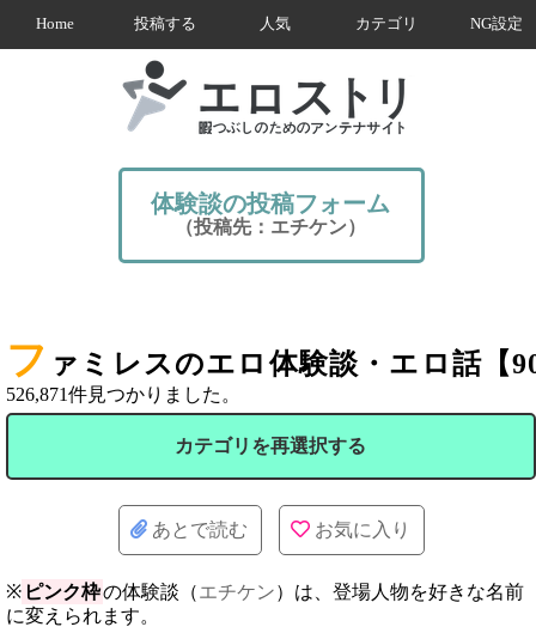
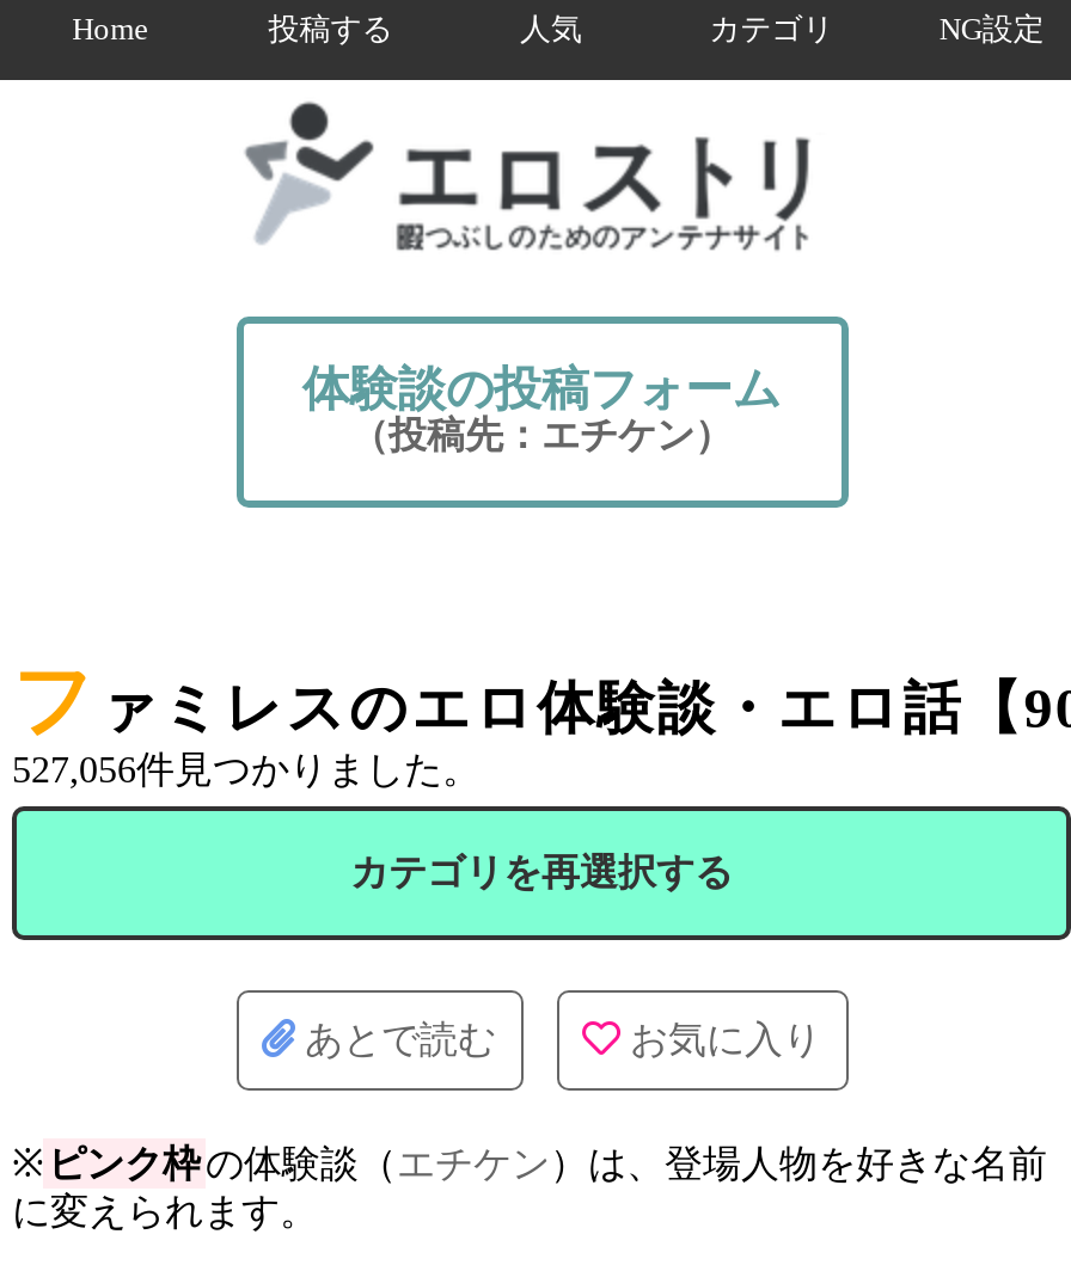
- 526,871件見つかりました。
+ 527,056件見つかりました。
